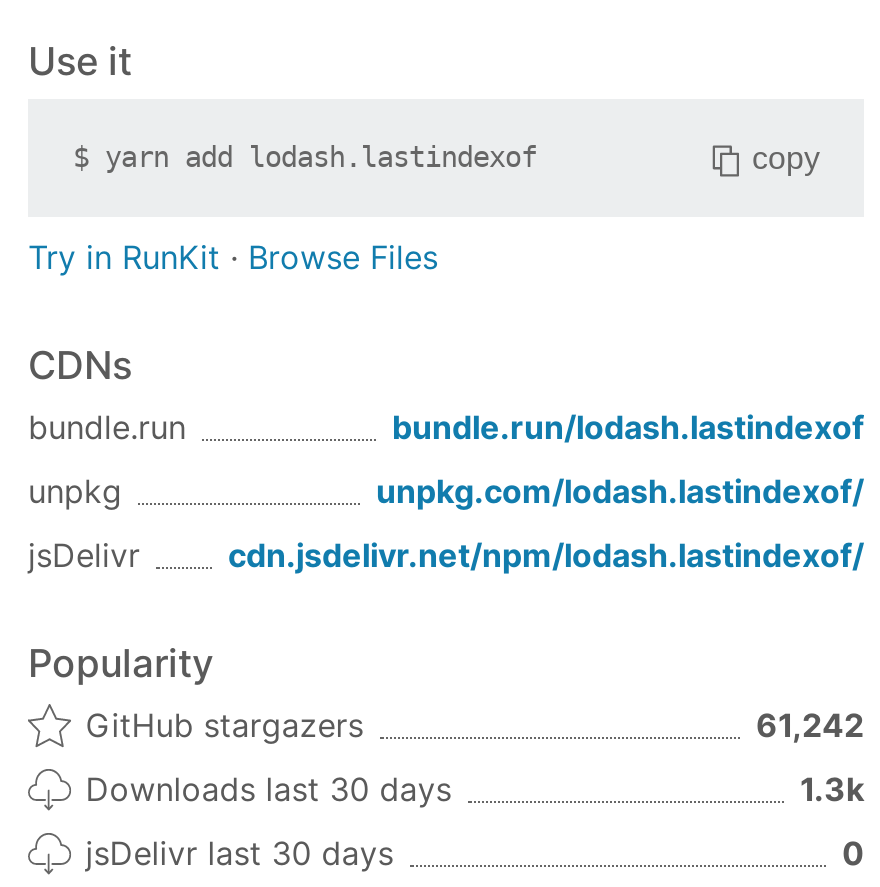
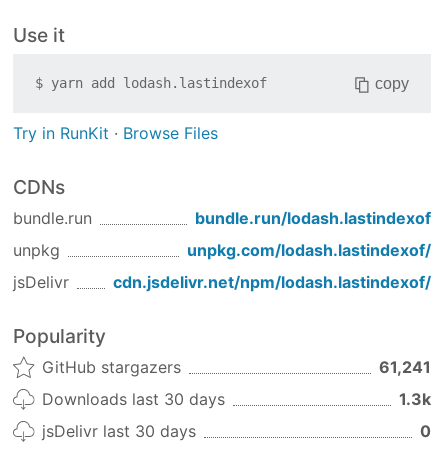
- 61,242
+ 61,241
